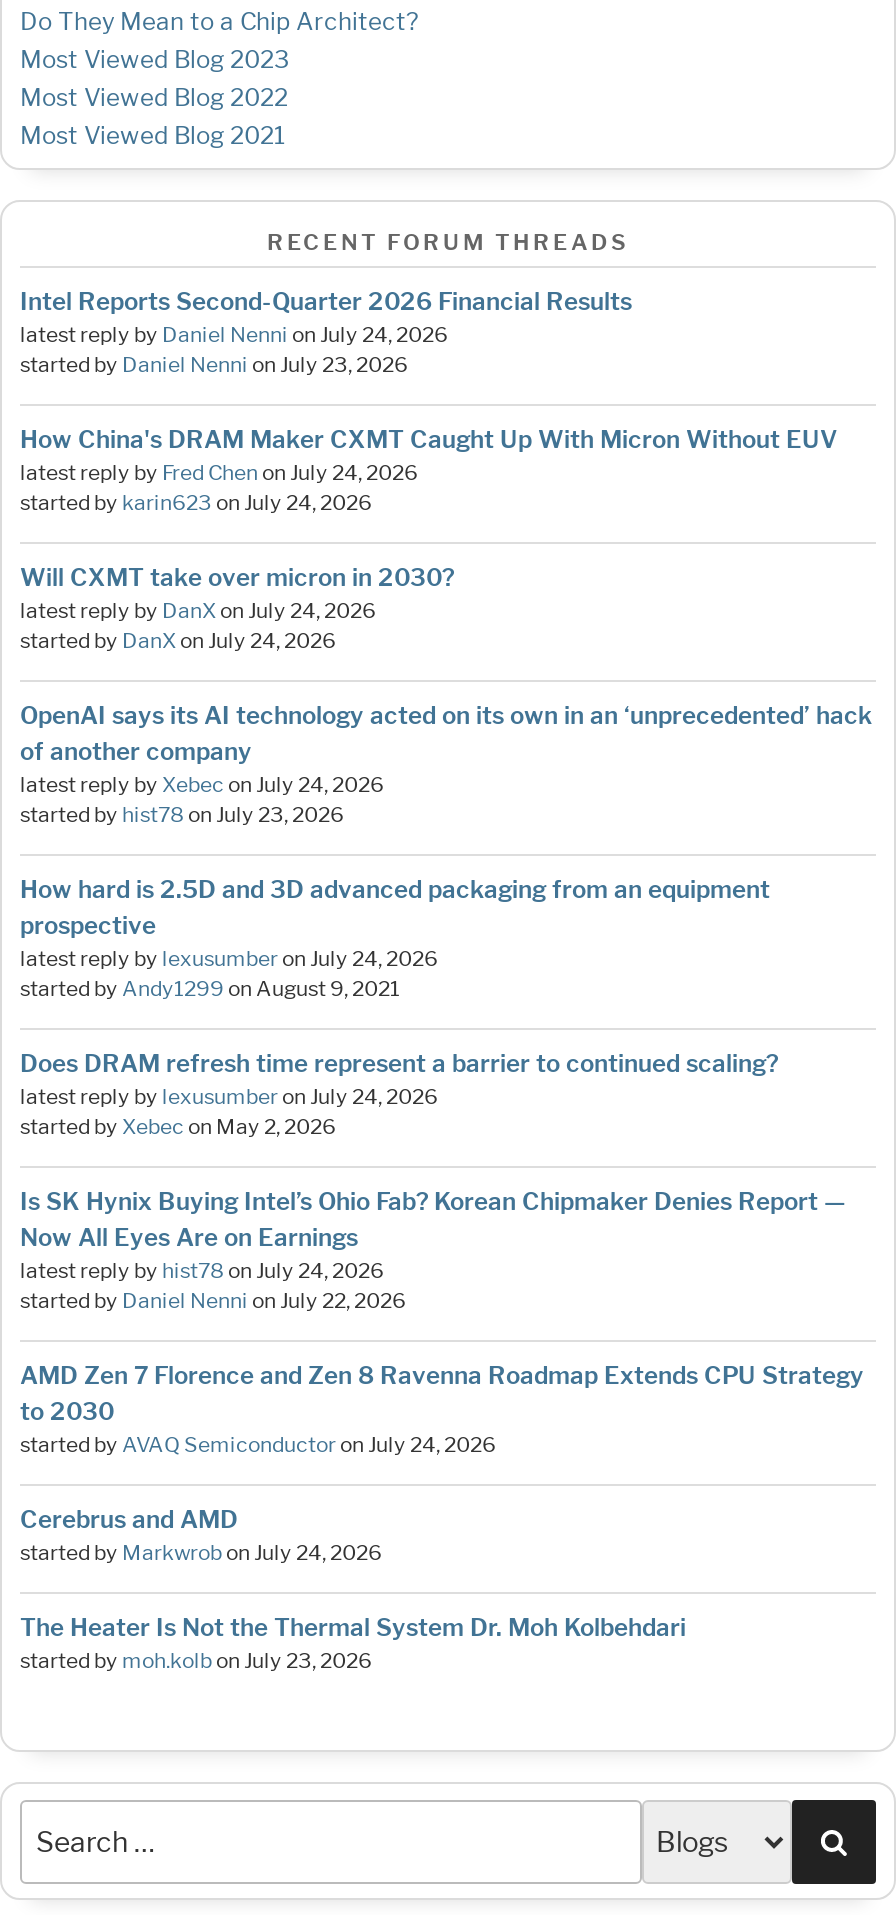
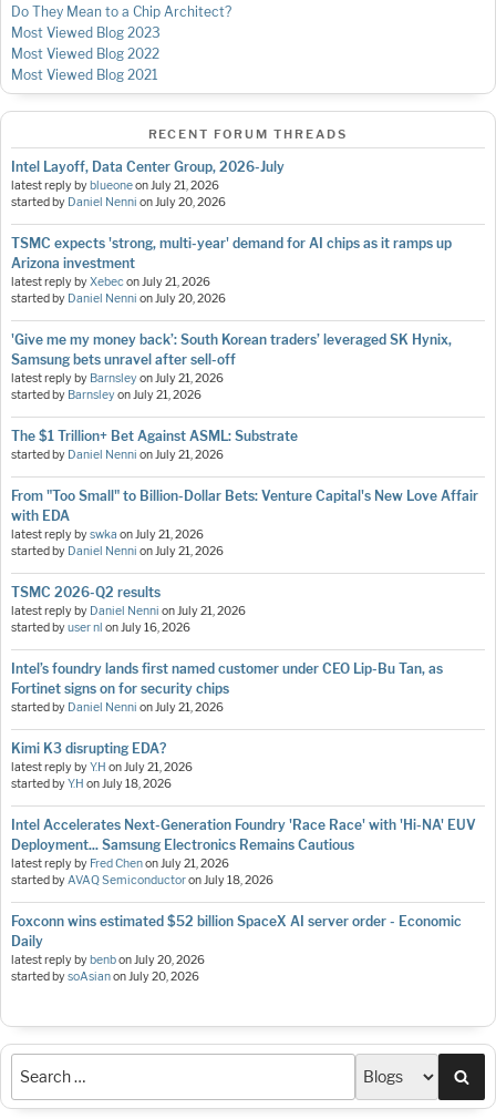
- Intel Reports Second-Quarter 2026 Financial Results
- latest reply by Daniel Nenni on July 24, 2026
- started by Daniel Nenni on July 23, 2026
+ Intel Layoff, Data Center Group, 2026-July
+ latest reply by blueone on July 21, 2026
+ started by Daniel Nenni on July 20, 2026

- How China's DRAM Maker CXMT Caught Up With Micron Without EUV
- latest reply by Fred Chen on July 24, 2026
- started by karin623 on July 24, 2026
+ TSMC expects 'strong, multi-year' demand for AI chips as it ramps up
+ Arizona investment
+ latest reply by Xebec onJuly 21, 2026
+ started by Daniel Nenni onJuly 20, 2026

- Will CXMT take over micron in 2030?
- latest reply by DanX on July 24, 2026
- started by DanX on July 24, 2026
+ 'Give me my money back’: South Korean traders’ leveraged SK Hynix,
+ Samsung bets unravel after sell-off
+ latest reply by Barnsley onJuly 21, 2026
+ started by Barnsley onJuly 21, 2026

- OpenAI says its AI technology acted on its own in an ‘unprecedented’ hack
- of another company
- latest reply by Xebec on July 24, 2026
- started by hist78 on July 23, 2026
+ The $1 Trillion+ Bet Against ASML: Substrate
+ started by Daniel Nenni onJuly 21, 2026

- How hard is 2.5D and 3D advanced packaging from an equipment
- prospective
- latest reply by lexusumber on July 24, 2026
- started by Andy1299 on August 9, 2021
+ From "Too Small" to Billion-Dollar Bets: Venture Capital's New Love Affair
+ with EDA
+ latest reply by swka on July 21, 2026
+ started by Daniel Nenni on July 21, 2026

- Does DRAM refresh time represent a barrier to continued scaling?
- latest reply by lexusumber on July 24, 2026
- started by Xebec on May 2, 2026
+ TSMC 2026-Q2 results
+ latest reply by Daniel Nenni on July 21, 2026
+ started by user nl on July 16, 2026

- Is SK Hynix Buying Intel’s Ohio Fab? Korean Chipmaker Denies Report —
- Now All Eyes Are on Earnings
- latest reply by hist78 on July 24, 2026
- started by Daniel Nenni on July 22, 2026
+ Intel’s foundry lands first named customer under CEO Lip-Bu Tan, as
+ Fortinet signs on for security chips
+ started by Daniel Nenni onJuly 21, 2026

- AMD Zen 7 Florence and Zen 8 Ravenna Roadmap Extends CPU Strategy
- to 2030
- started by AVAQ Semiconductor on July 24, 2026
+ Kimi K3 disrupting EDA?
+ latest reply by Y.H onJuly 21, 2026
+ started by Y.H onJuly 18, 2026

- Cerebrus and AMD
- started by Markwrob on July 24, 2026
+ Intel Accelerates Next-Generation Foundry 'Race Race' with 'Hi-NA' EUV
+ Deployment... Samsung Electronics Remains Cautious
+ latest reply by Fred Chen onJuly 21, 2026
+ started by AVAQ SemiconductoronJuly 18, 2026

- The Heater Is Not the Thermal System Dr. Moh Kolbehdari
- started by moh.kolb on July 23, 2026
+ Foxconn wins estimated $52 billion SpaceX AI server order - Economic
+ Daily
+ latest reply by benbonJuly 20, 2026
+ started by soAsian onJuly 20, 2026
